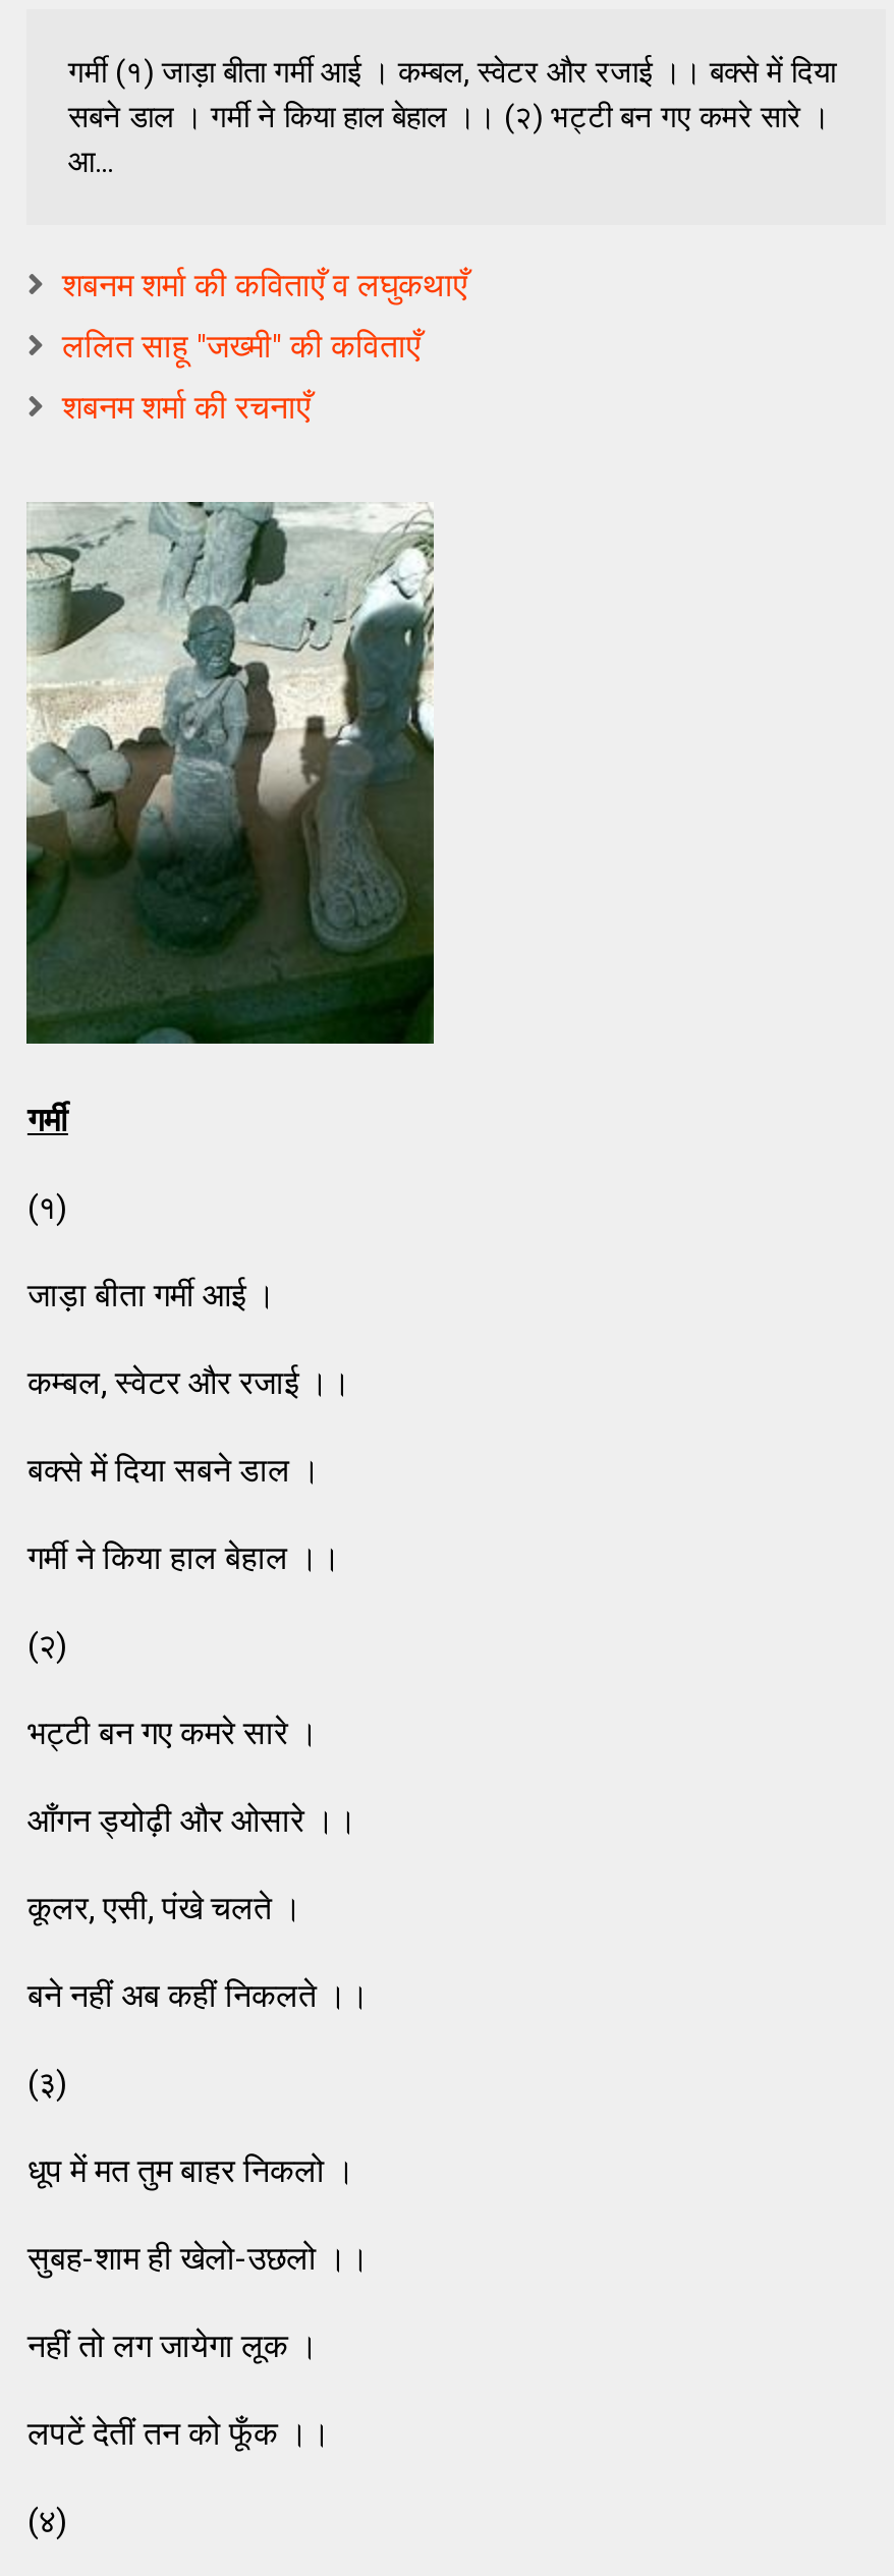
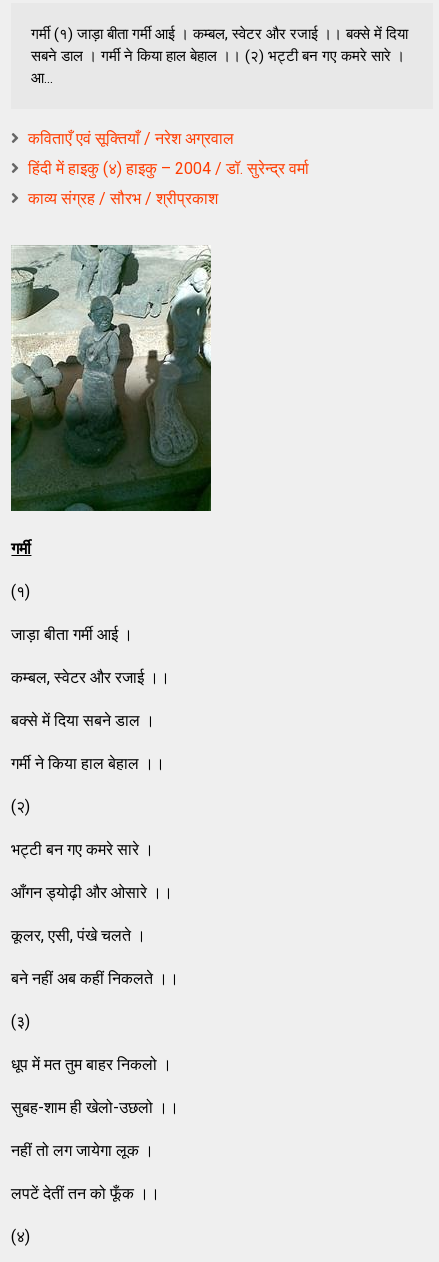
- शबनम शर्मा की कविताएँ व लघुकथाएँ
+ कविताएँ एवं सूक्तियाँ / नरेश अग्रवाल

- ललित साहू "जख्मी" की कविताएँ
+ हिंदी में हाइकु (४) हाइकु – 2004 / डॉ. सुरेन्द्र वर्मा

- शबनम शर्मा की रचनाएँ
+ काव्य संग्रह / सौरभ / श्रीप्रकाश
